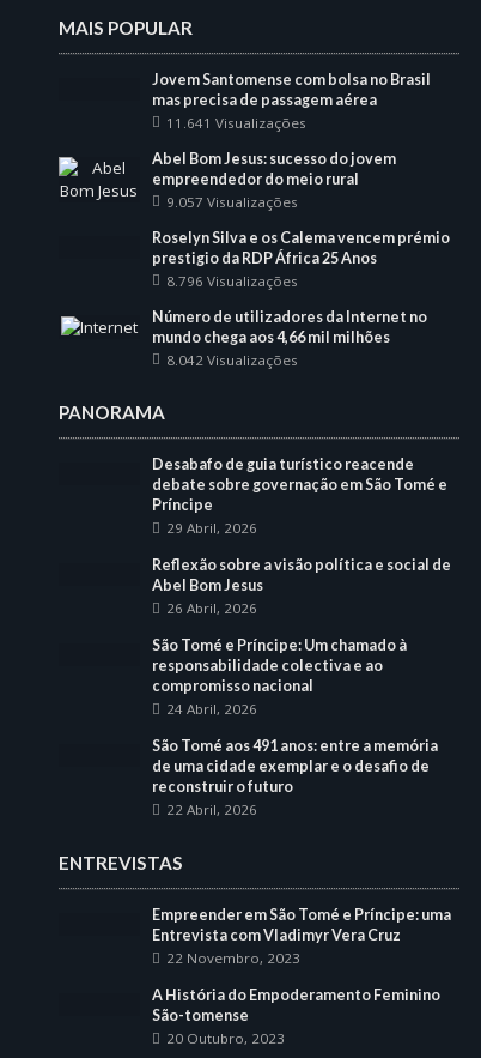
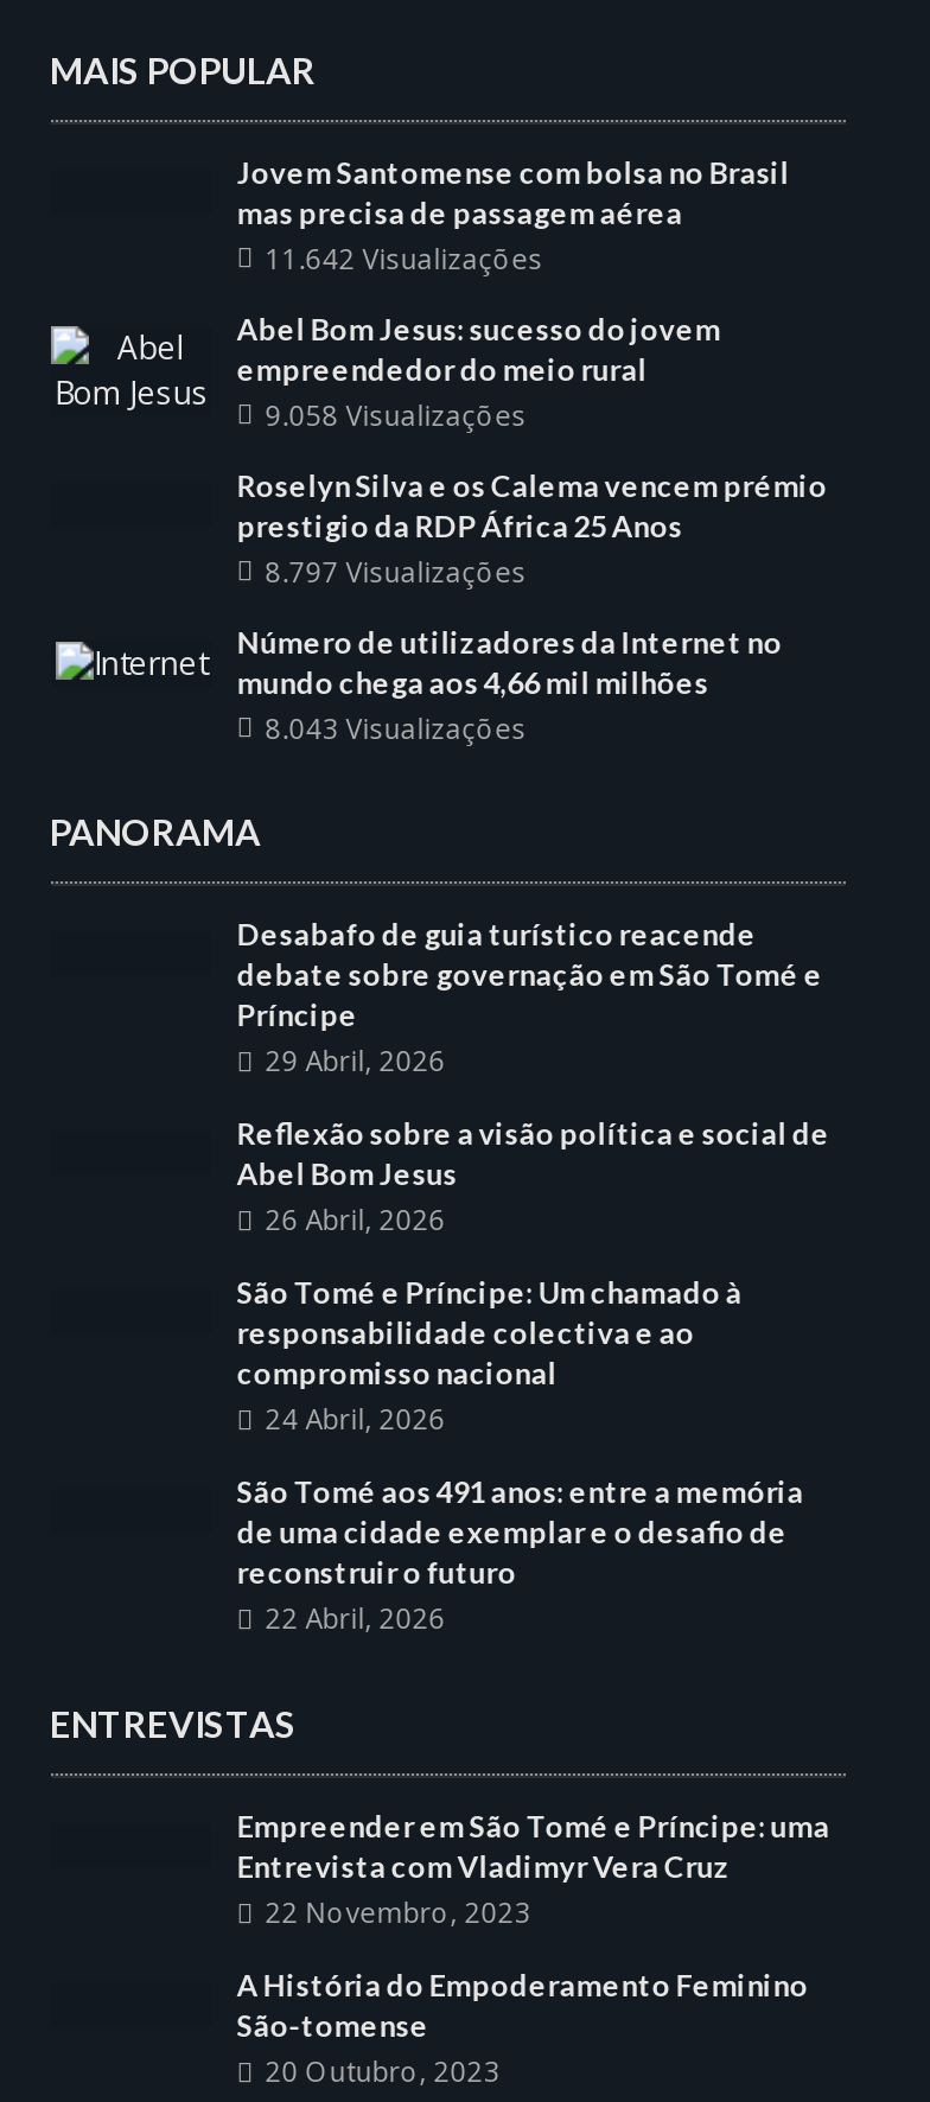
- 11.641 Visualizações
+ 11.642 Visualizações

- 9.057 Visualizações
+ 9.058 Visualizações

- 8.796 Visualizações
+ 8.797 Visualizações

- 8.042 Visualizações
+ 8.043 Visualizações
